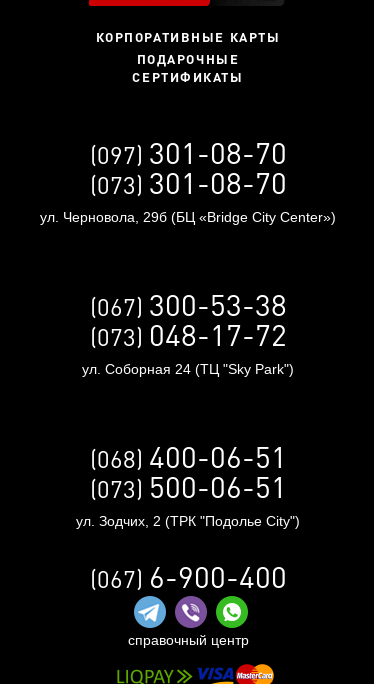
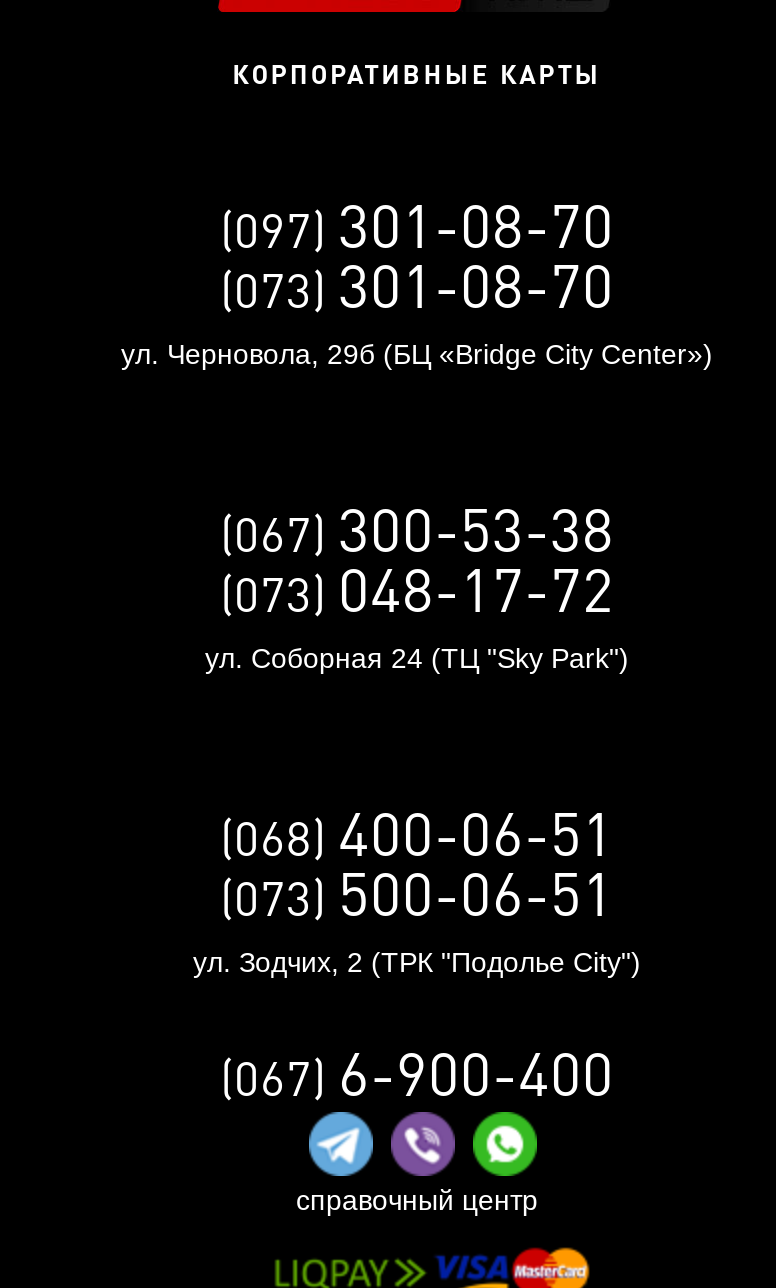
- ПОДАРОЧНЫЕ
- СЕРТИФИКАТЫ
